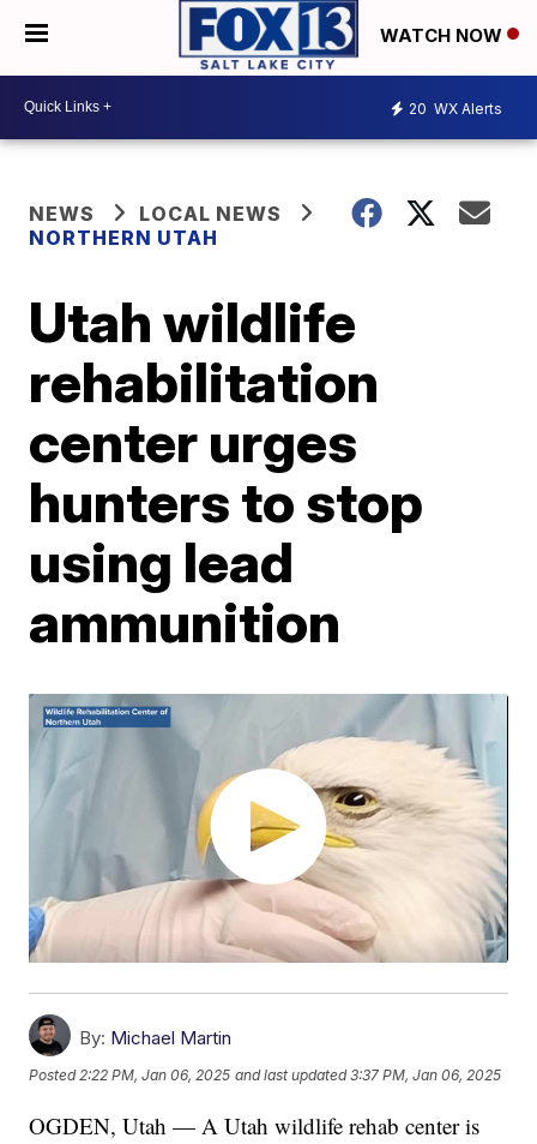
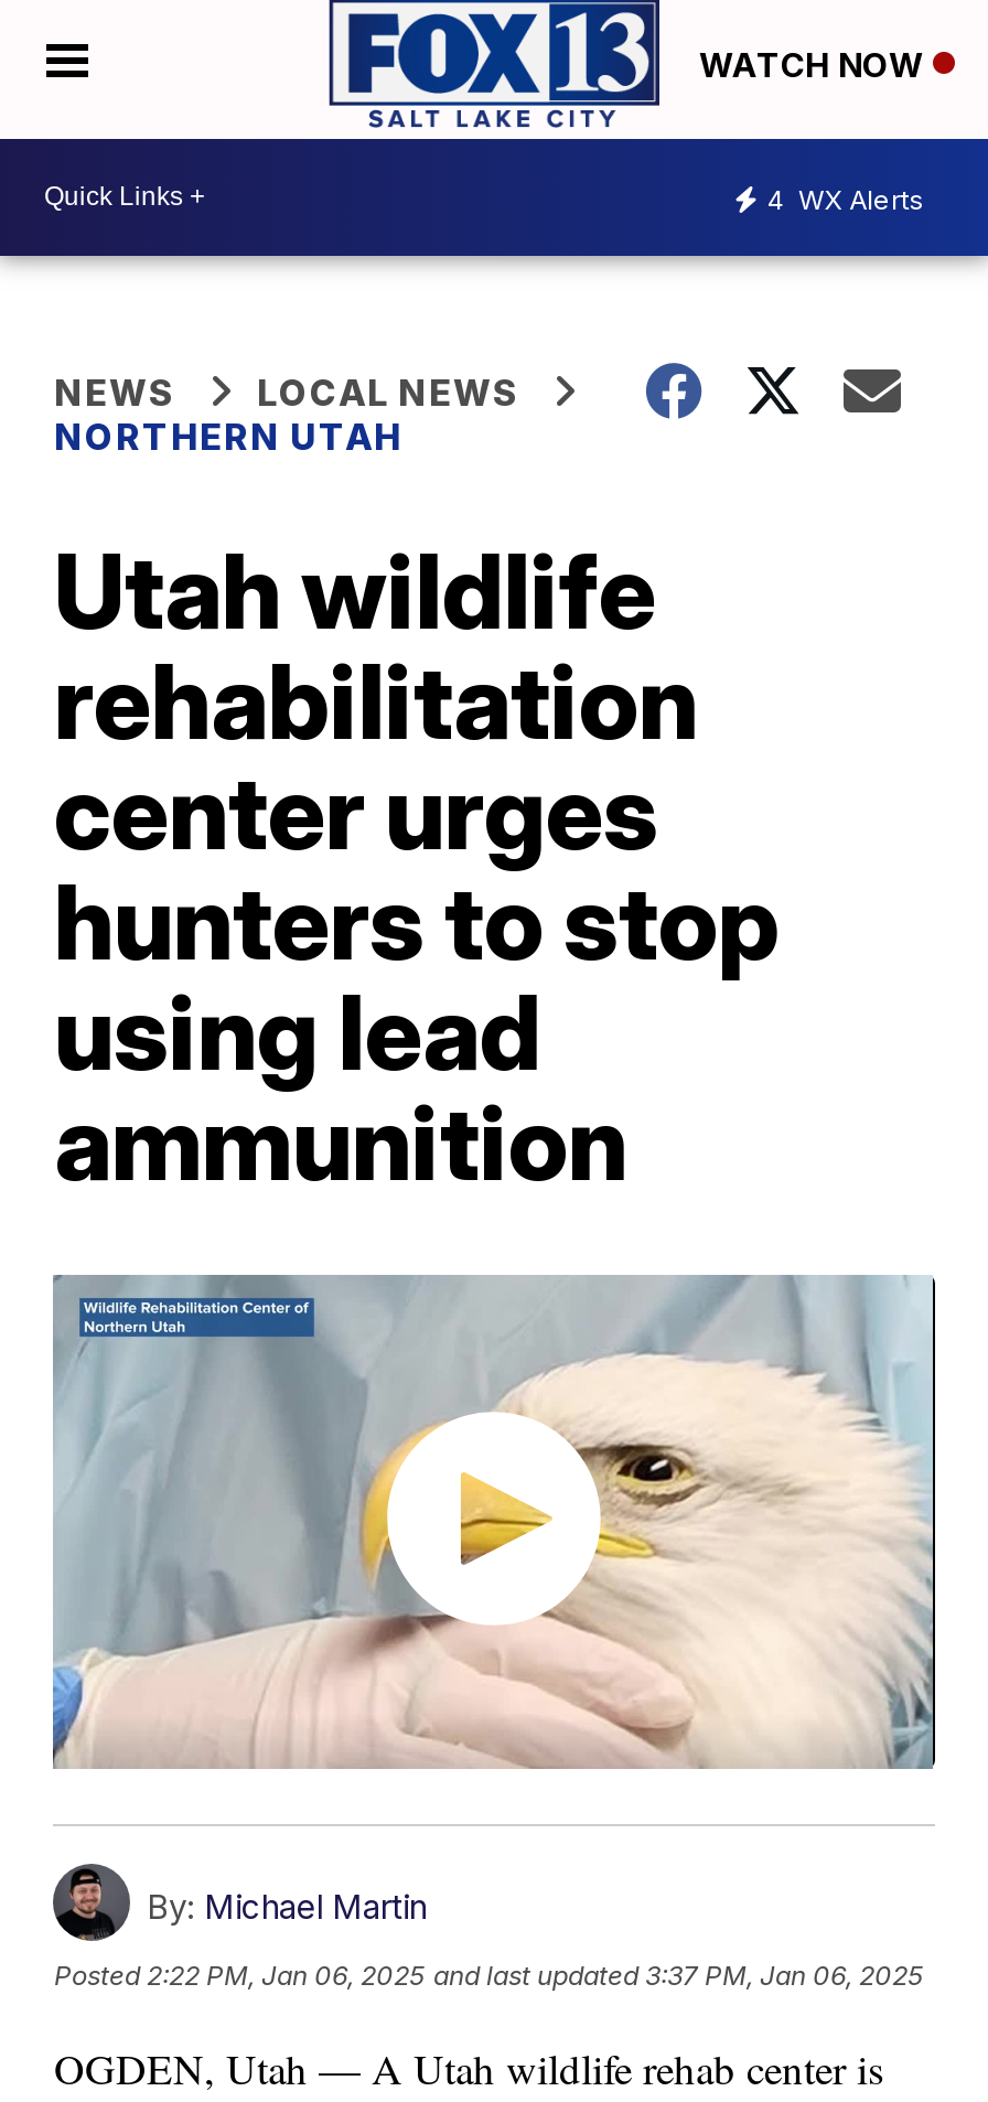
- 20 WX Alerts
+ 4 WX Alerts
